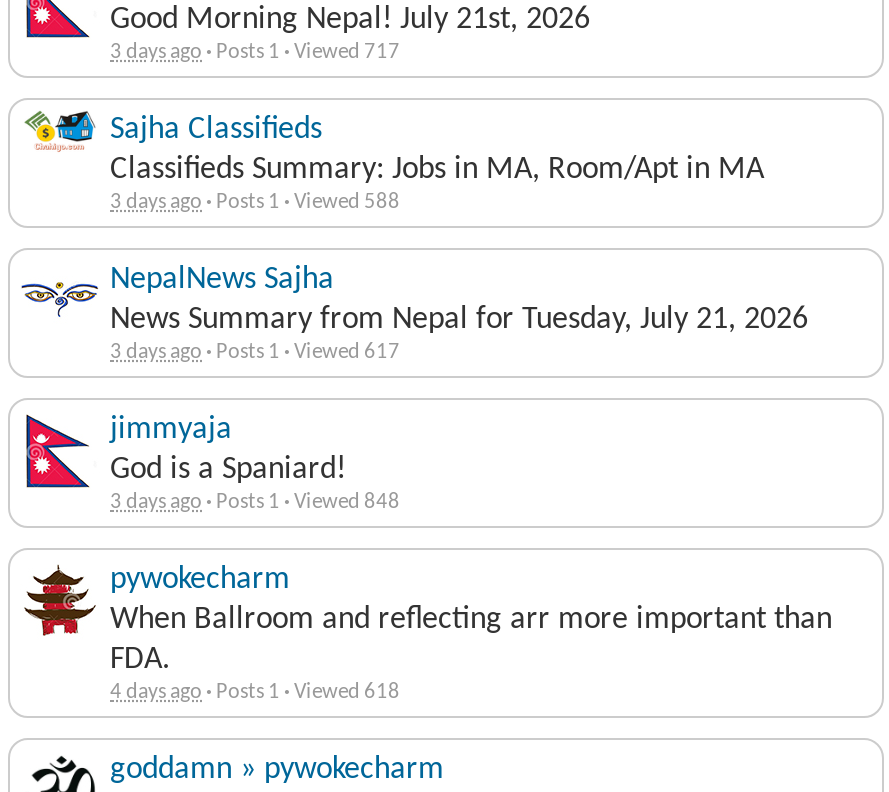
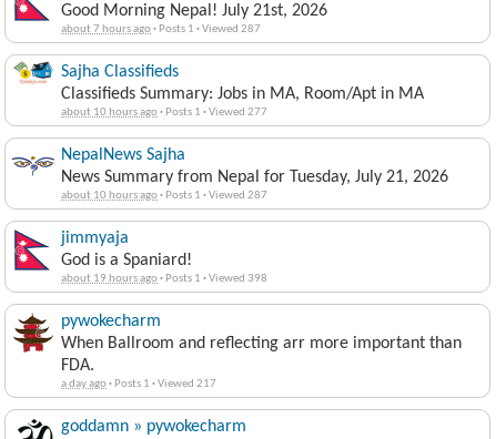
- 3 days ago · Posts 1 · Viewed 717
+ about 7 hours ago · Posts 1 · Viewed 287

- 3 days ago · Posts 1 · Viewed 588
+ about 10 hours ago · Posts 1 · Viewed 277

- 3 days ago · Posts 1 · Viewed 617
+ about 10 hours ago · Posts 1 · Viewed 287

- 3 days ago · Posts 1 · Viewed 848
+ about 19 hours ago · Posts 1 · Viewed 398

- 4 days ago · Posts 1 · Viewed 618
+ a day ago · Posts 1 · Viewed 217
